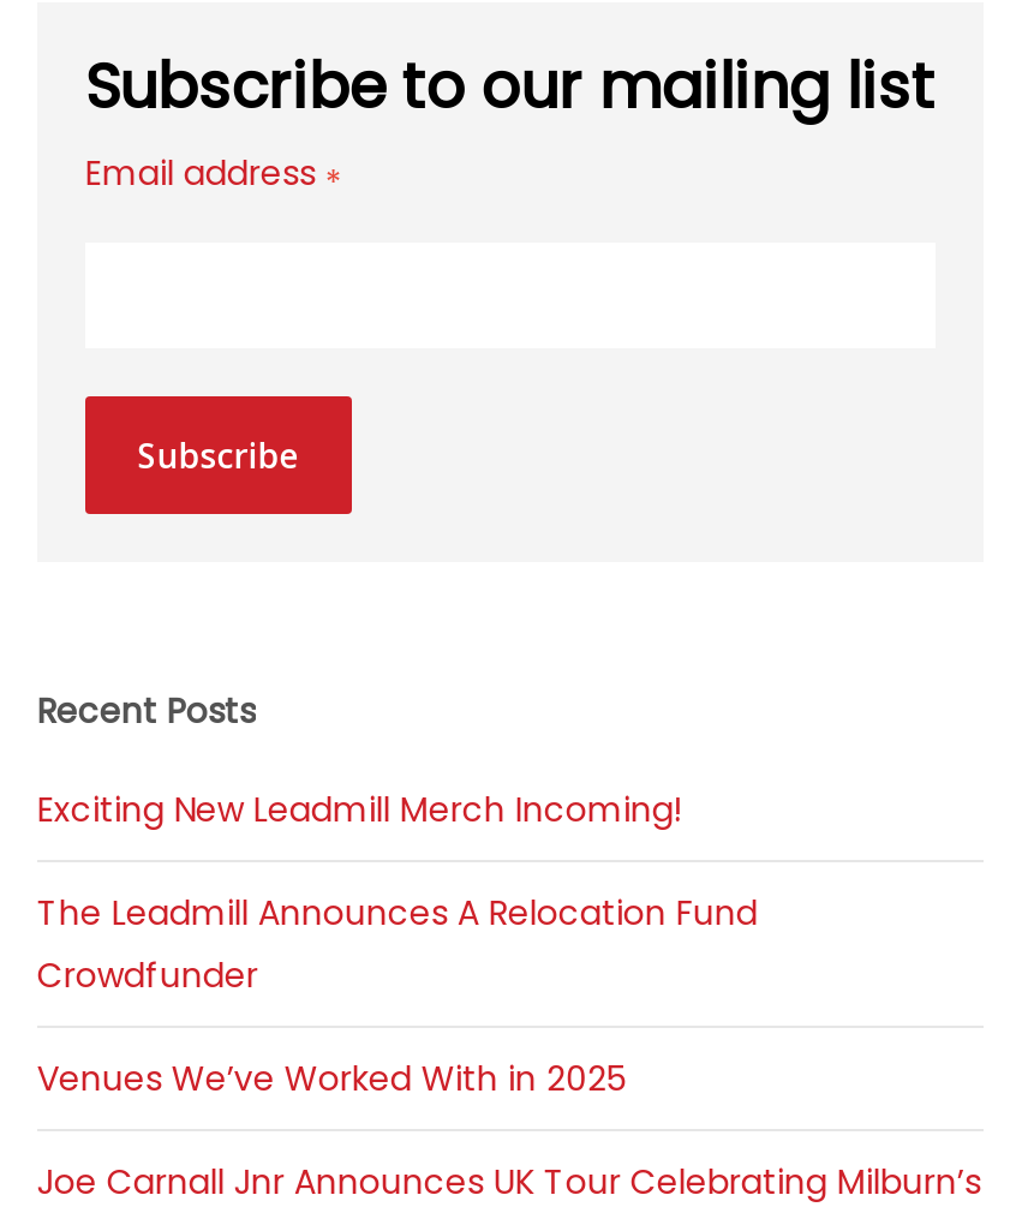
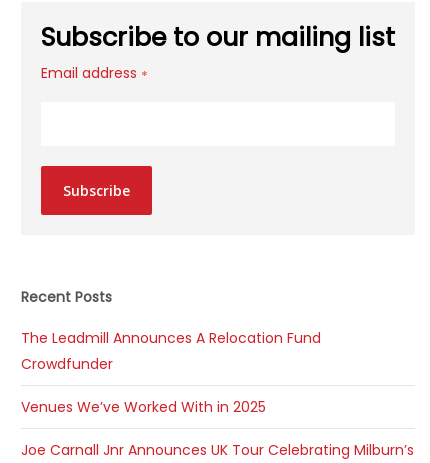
- Exciting New Leadmill Merch Incoming!
